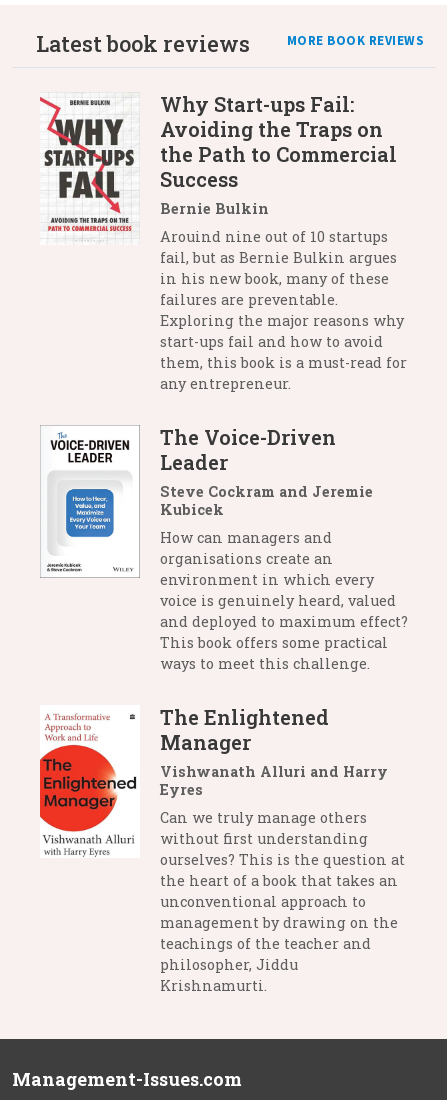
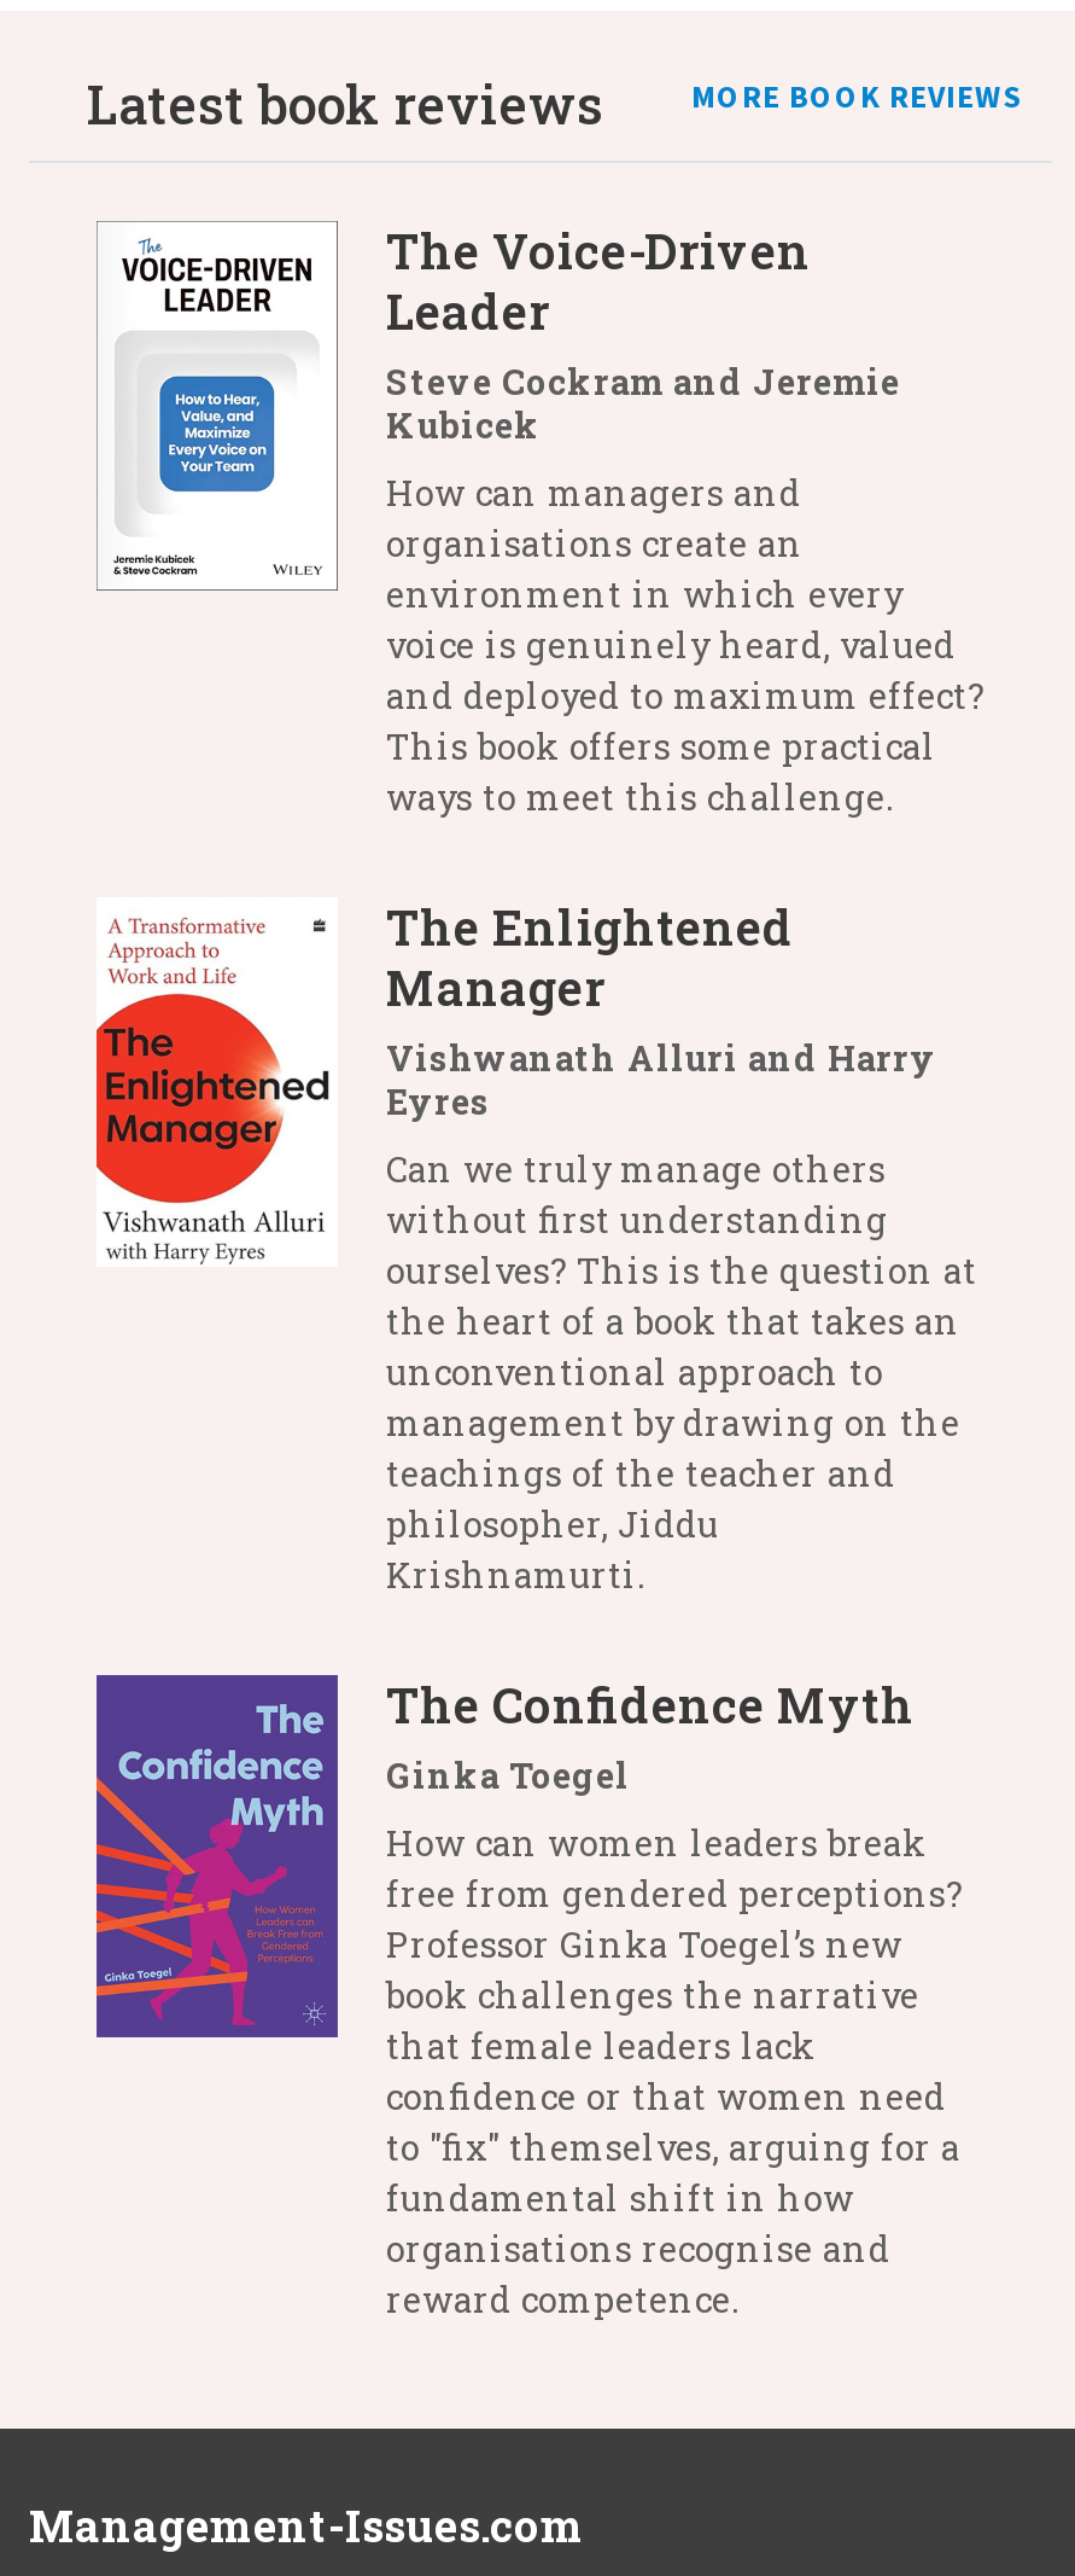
- [image]
- Why Start-ups Fail:
- Avoiding the Traps on
- the Path to Commercial
- Success
- Bernie Bulkin
- Arouind nine out of 10 startups
- fail, but as Bernie Bulkin argues
- in his new book, many of these
- failures are preventable.
- Exploring the major reasons why
- start-ups fail and how to avoid
- them, this book is a must-read for
- any entrepreneur.

moved up: [image] | The Voice-Driven | Leader | ... | philosopher, Jiddu | Krishnamurti.

+ [image]
+ The Confidence Myth
+ Ginka Toegel
+ How can women leaders break
+ free from gendered perceptions?
+ Professor Ginka Toegel’s new
+ book challenges the narrative
+ that female leaders lack
+ confidence or that women need
+ to "fix" themselves, arguing for a
+ fundamental shift in how
+ organisations recognise and
+ reward competence.
